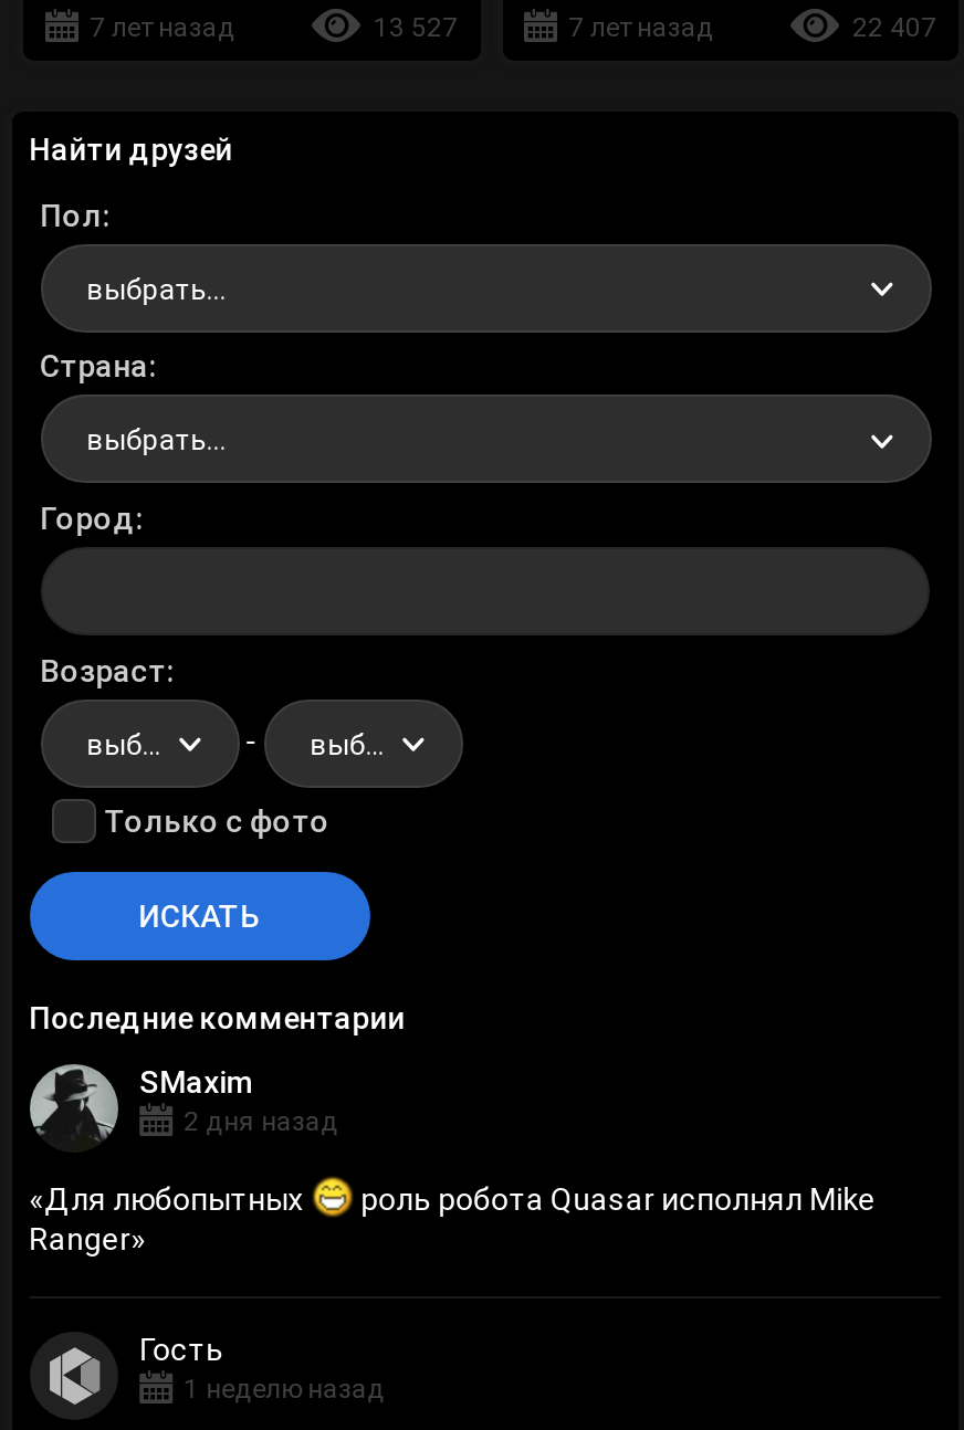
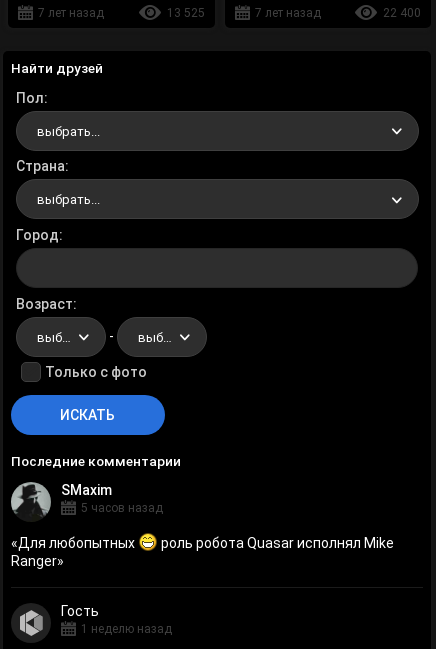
- 13 527
+ 13 525

- 22 407
+ 22 400

- 2 дня назад
+ 5 часов назад
